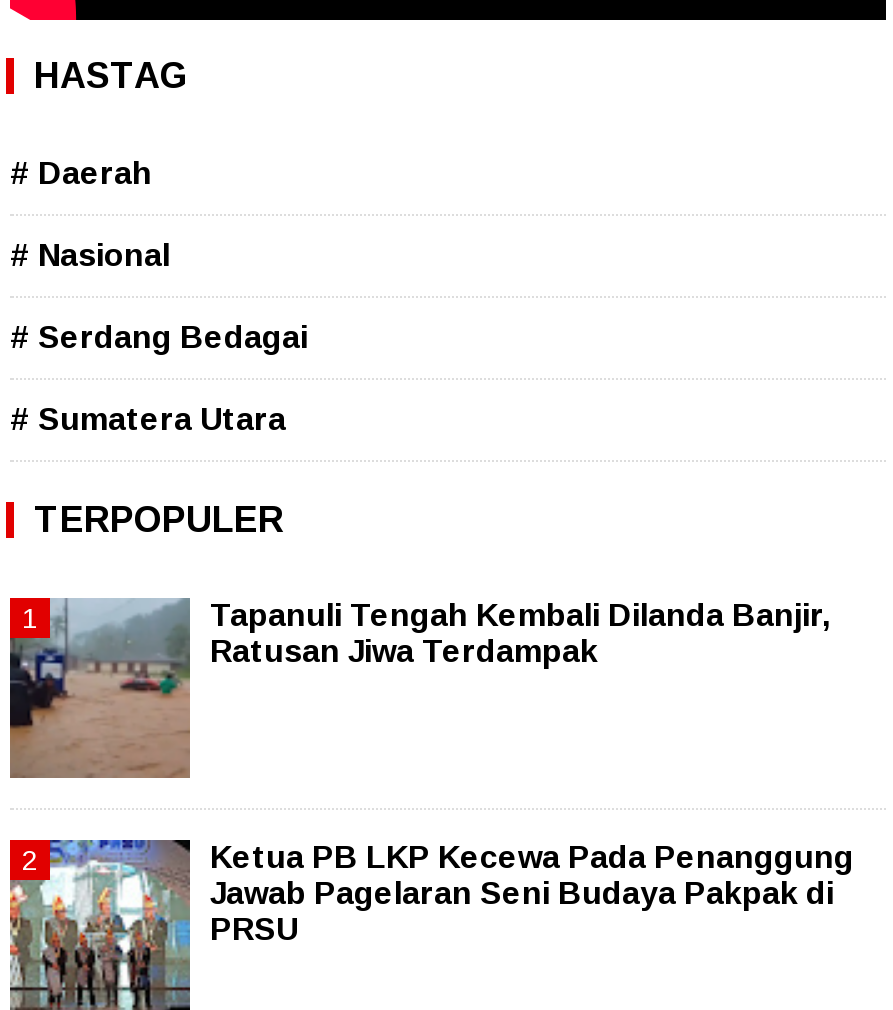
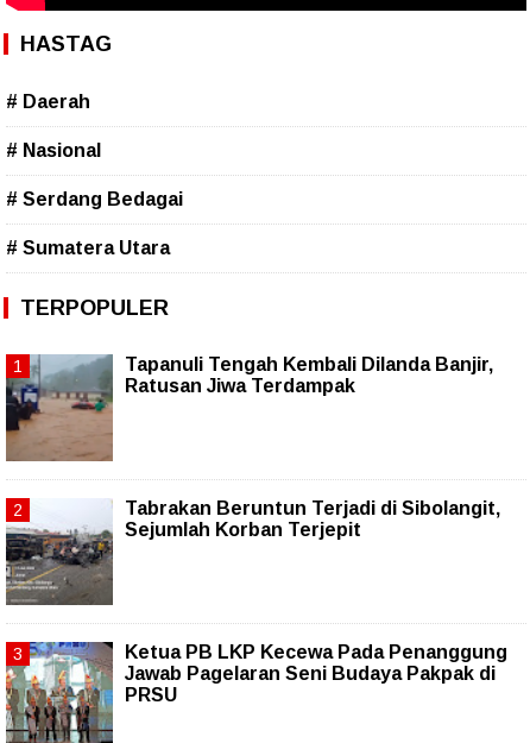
+ [image]
+ Tabrakan Beruntun Terjadi di Sibolangit,
+ Sejumlah Korban Terjepit
